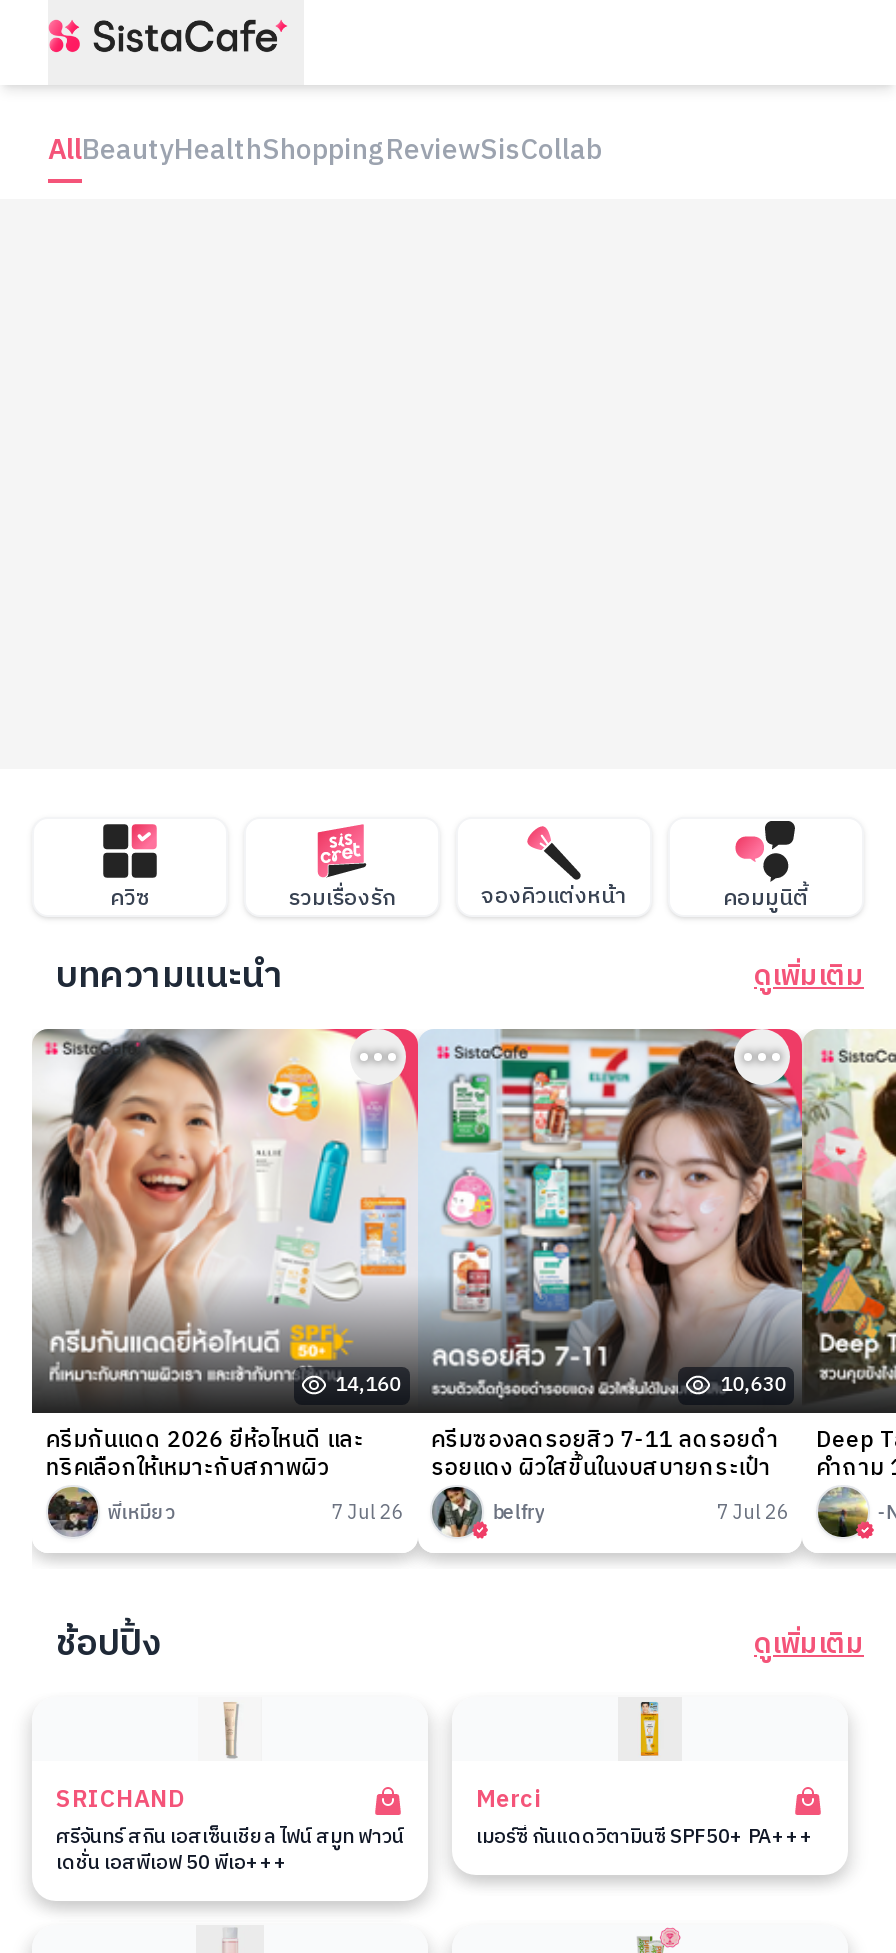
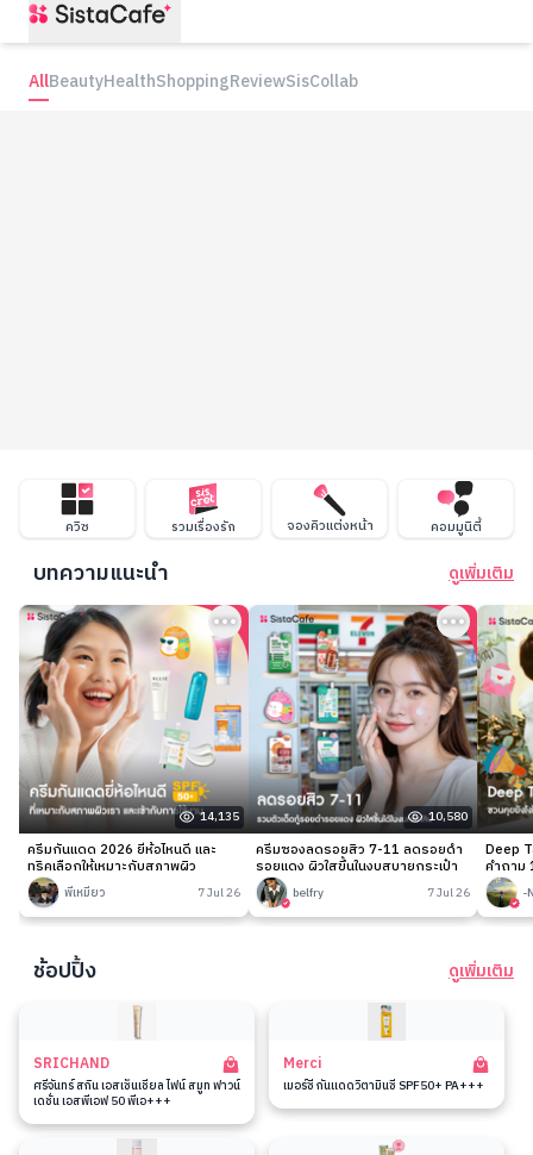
- 14,160
+ 14,135

- 10,630
+ 10,580
